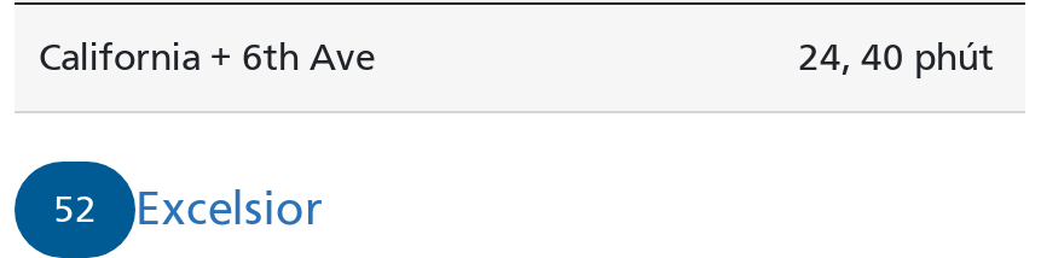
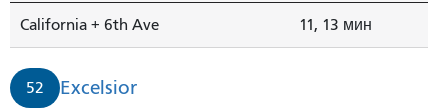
- 24, 40 phút
+ 11, 13 мин
